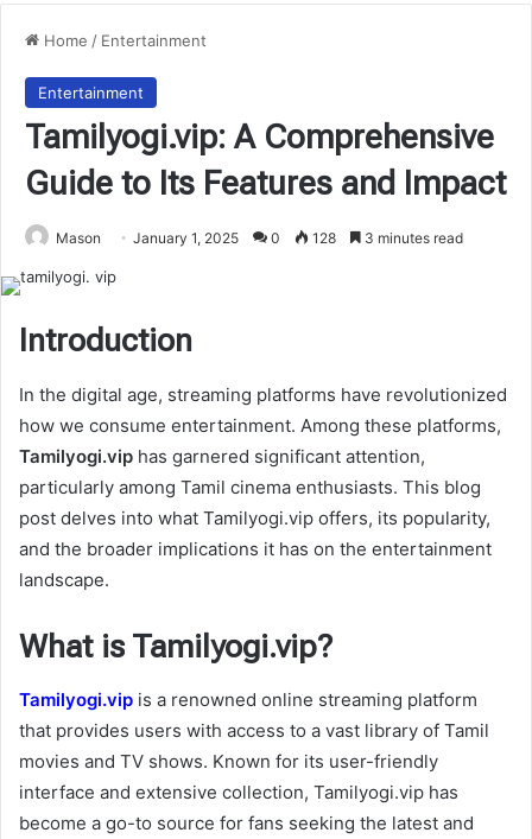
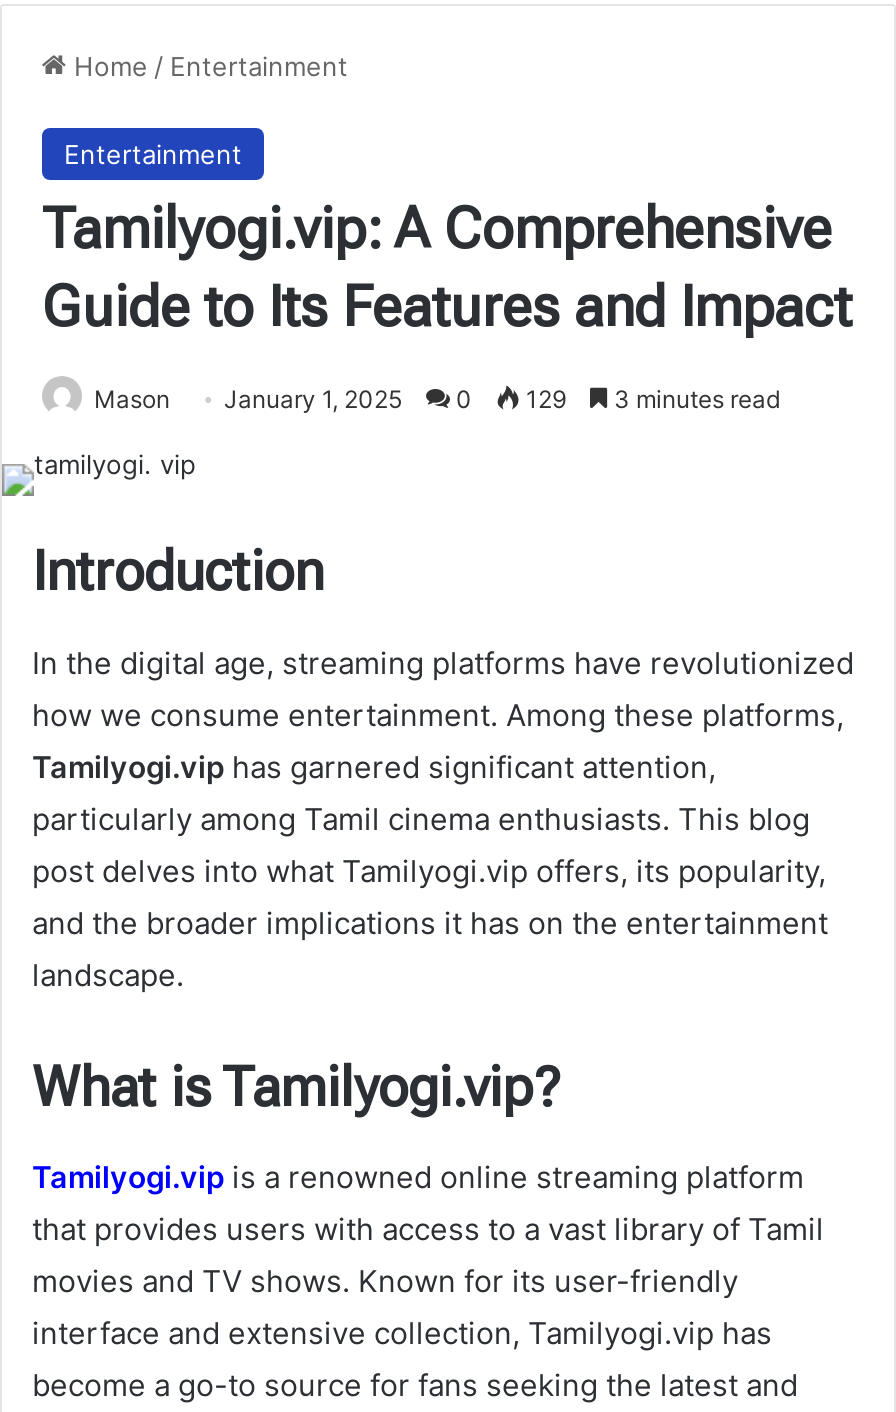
- Mason January 1, 2025 0 128 3 minutes read
+ Mason January 1, 2025 0 129 3 minutes read
